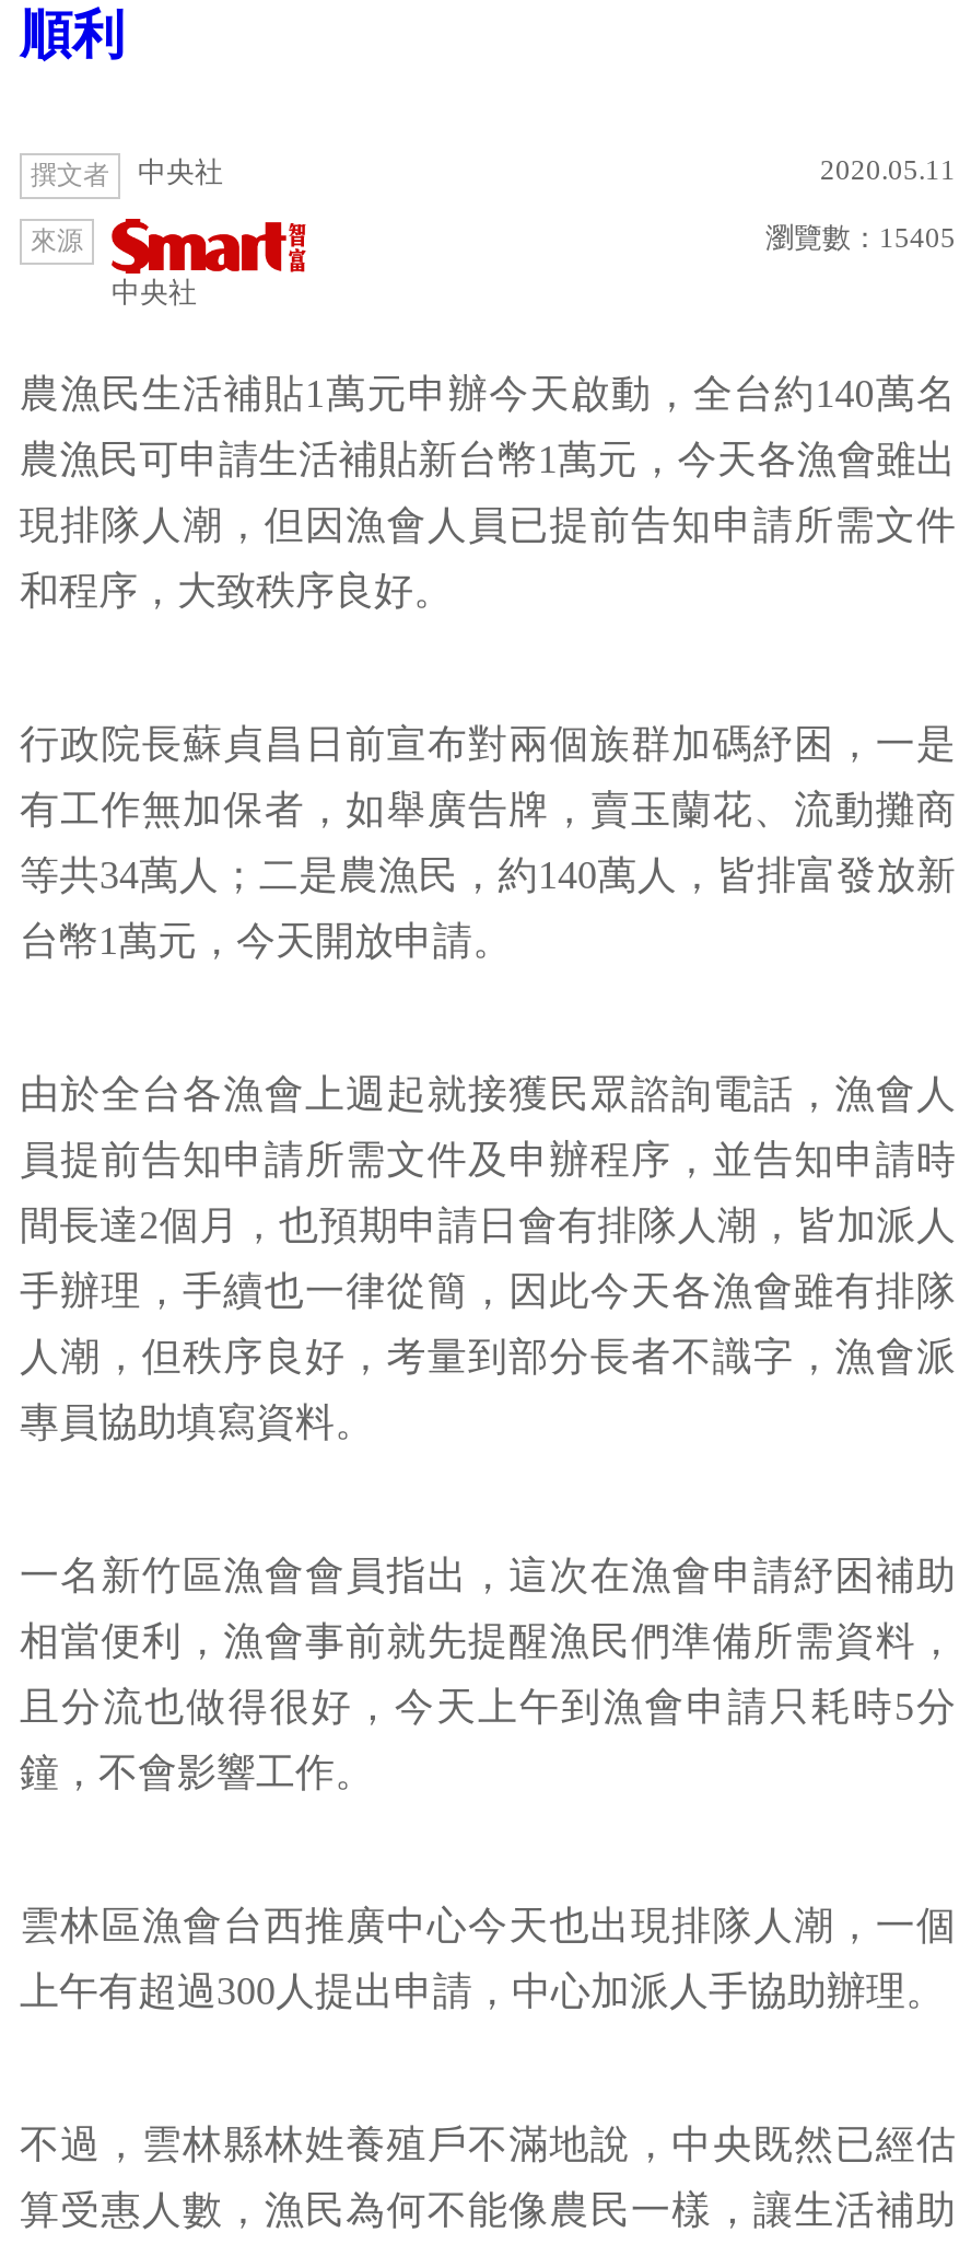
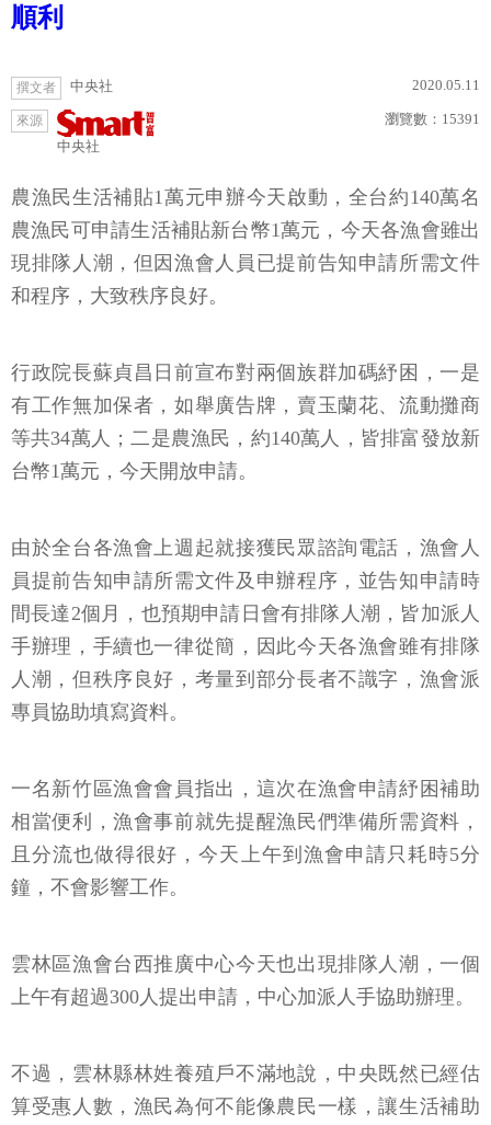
- 瀏覽數：15405
+ 瀏覽數：15391
